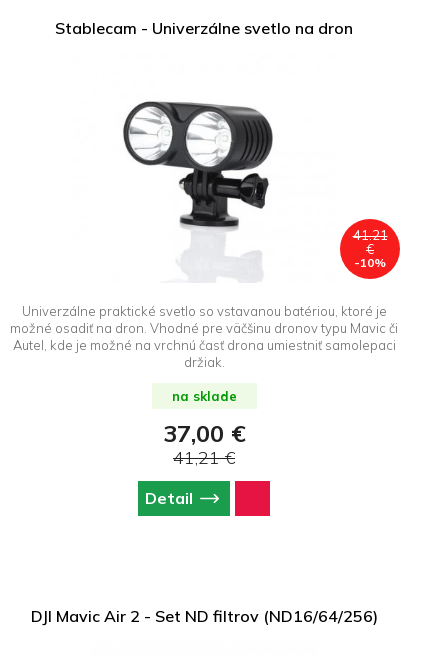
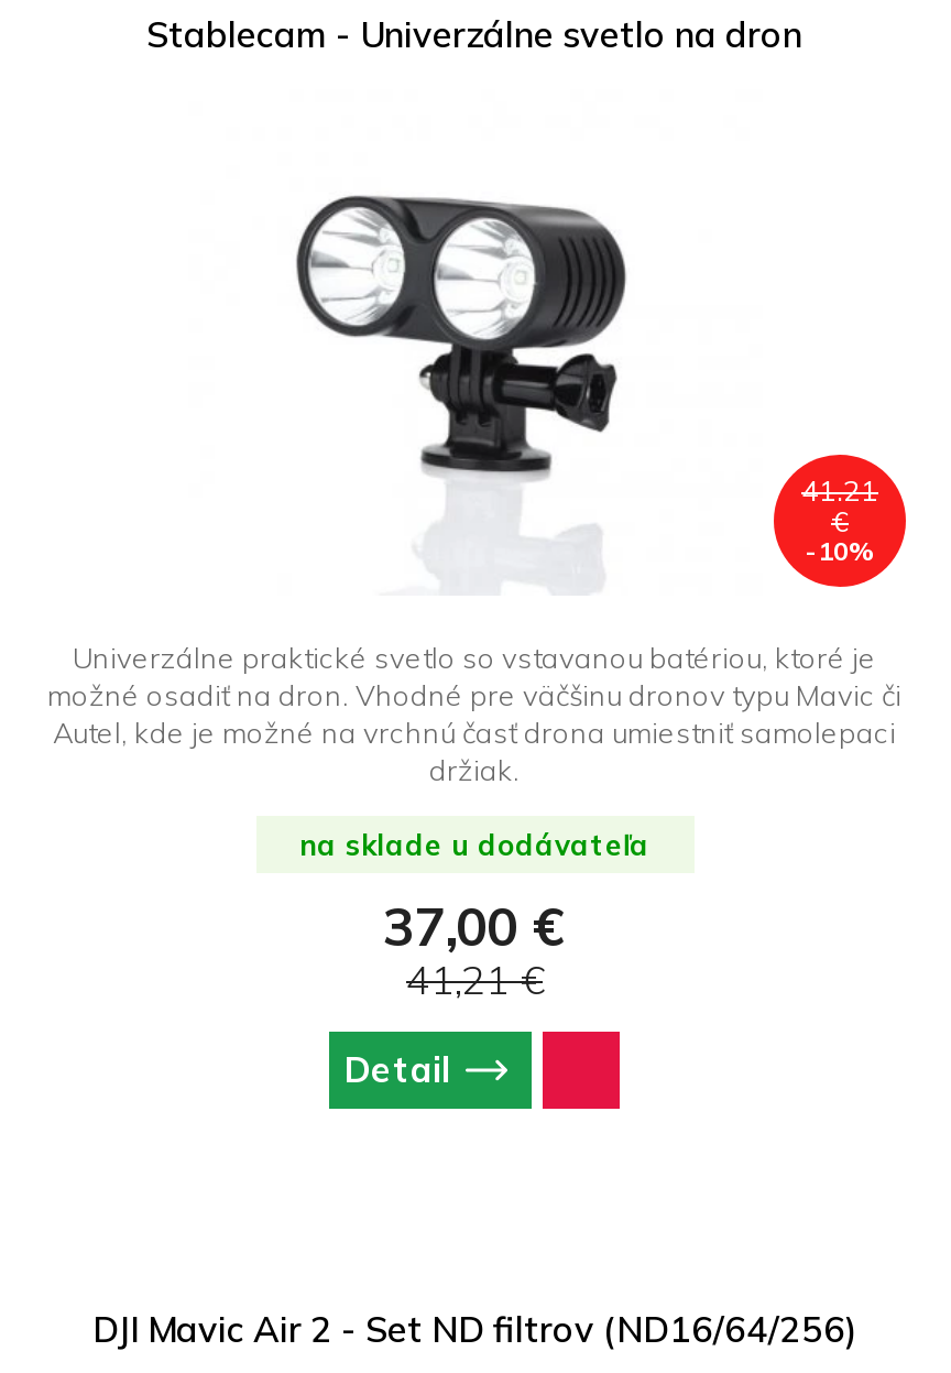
- na sklade
+ na sklade u dodávateľa
